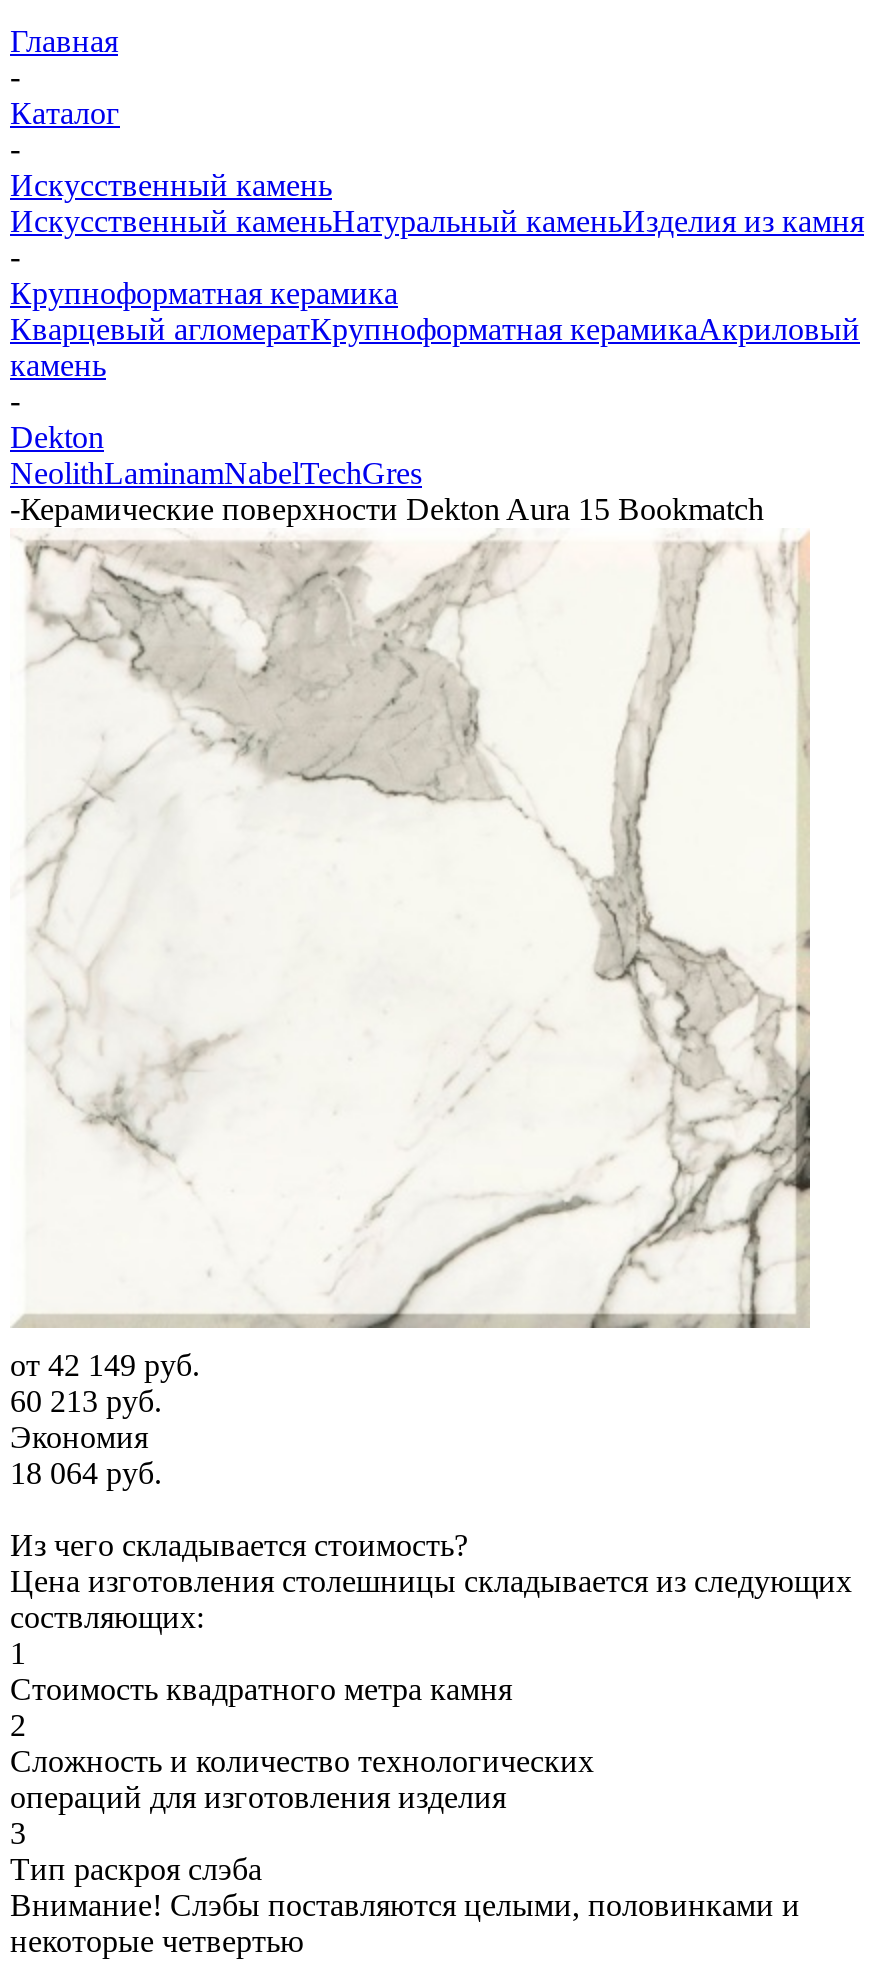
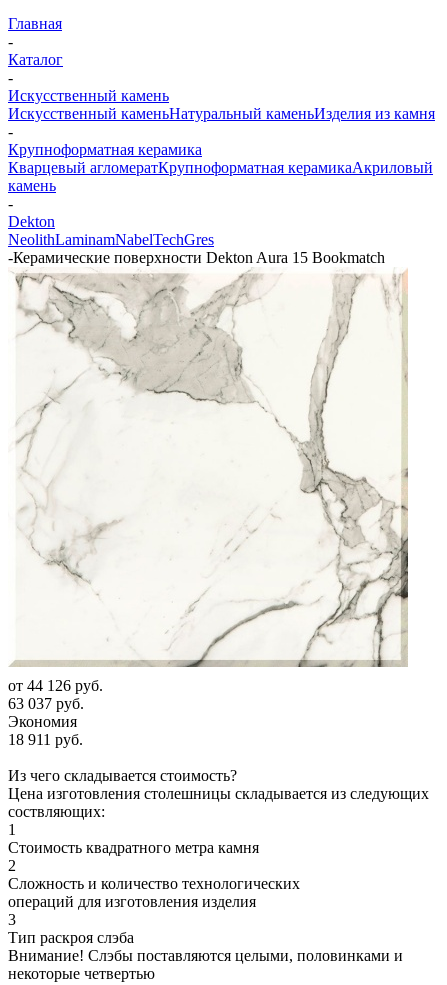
- от 42 149 руб.
+ от 44 126 руб.

- 60 213 руб.
+ 63 037 руб.

- 18 064 руб.
+ 18 911 руб.
